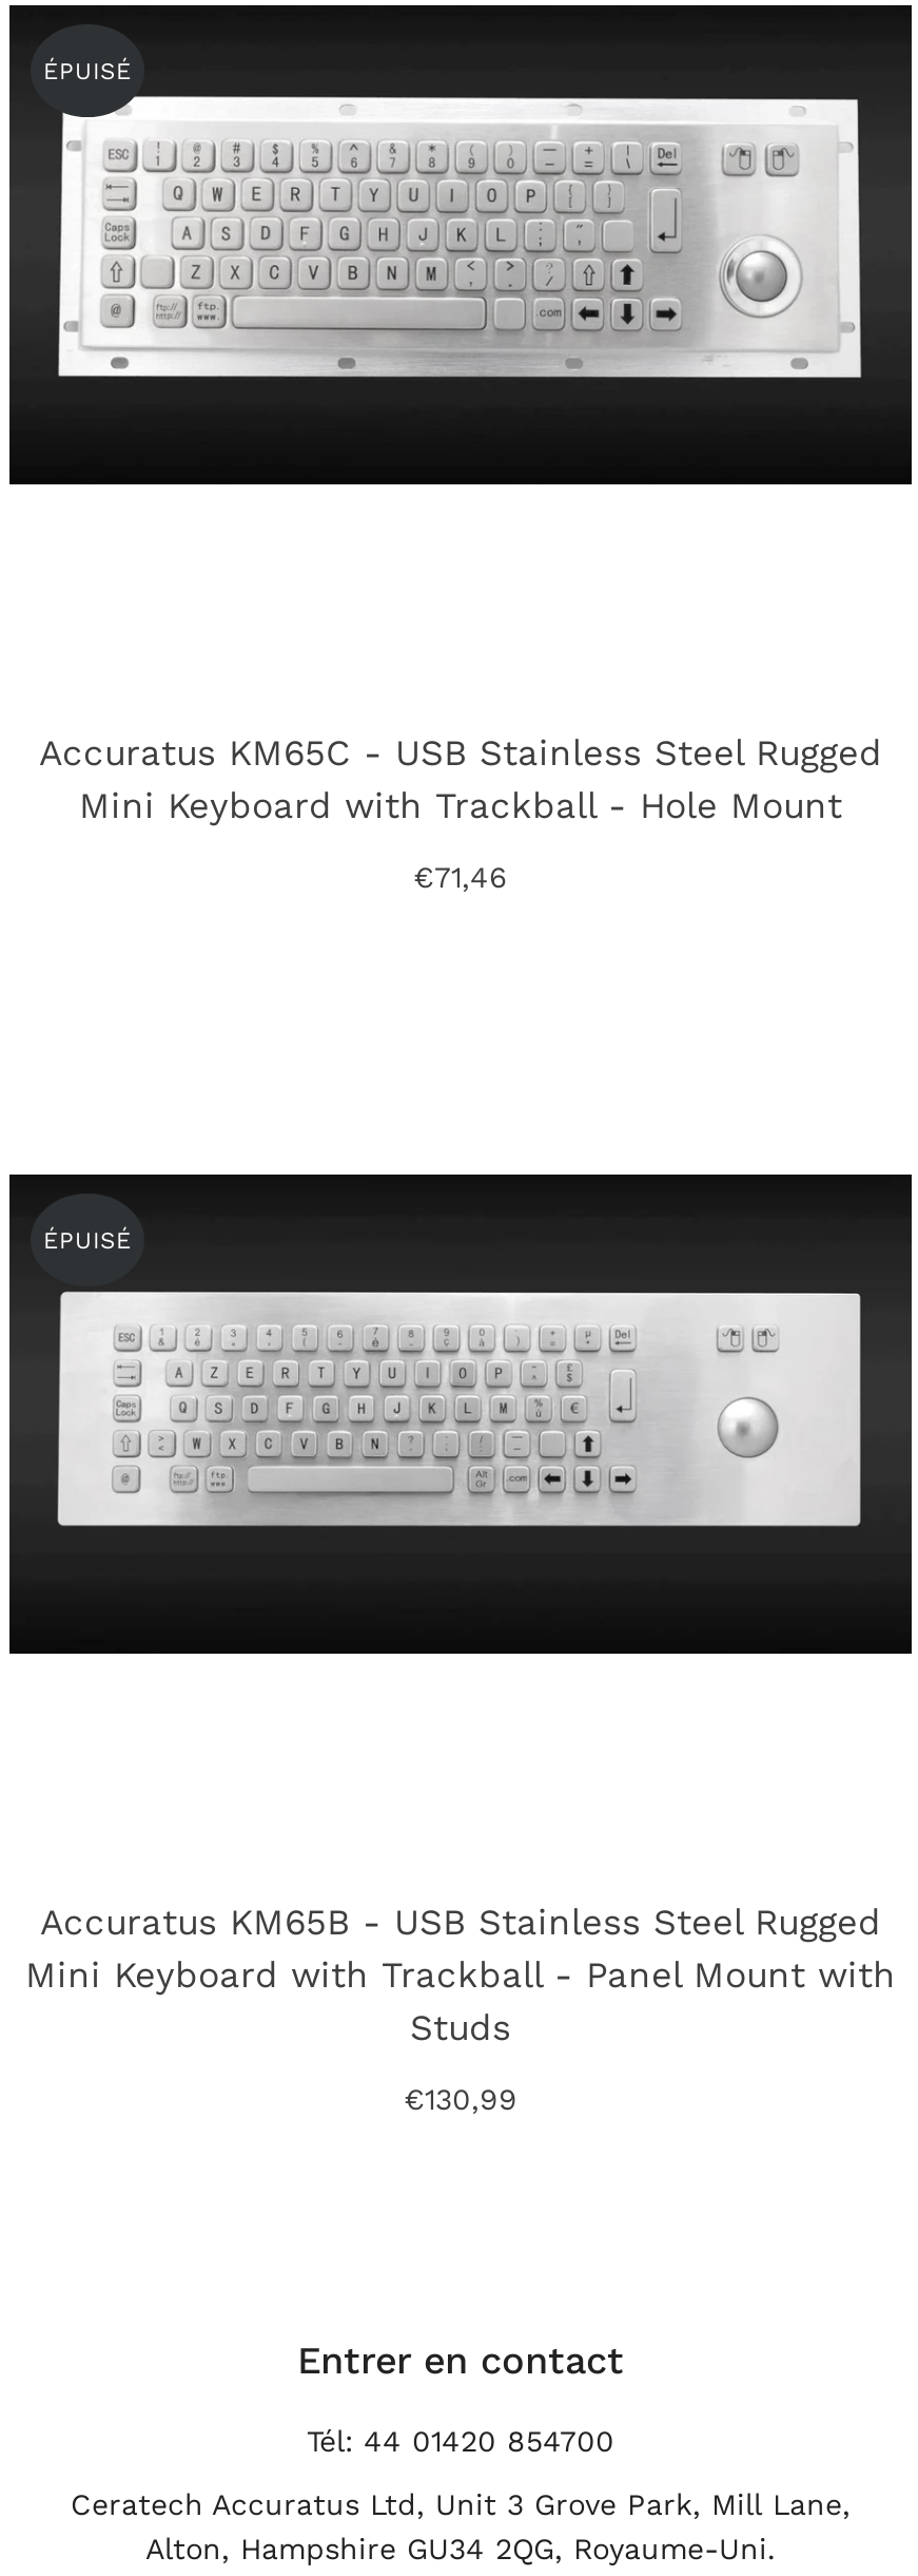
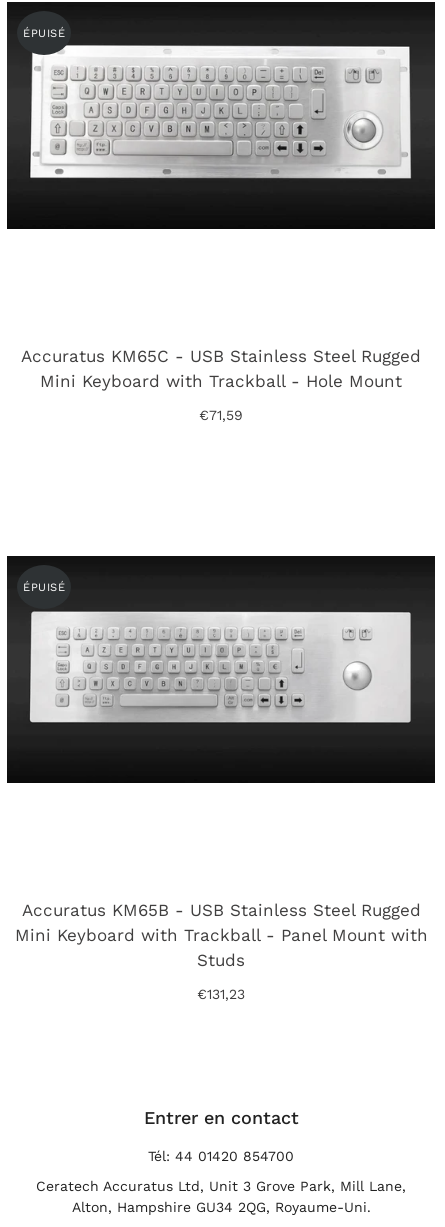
- €71,46
+ €71,59

- €130,99
+ €131,23
